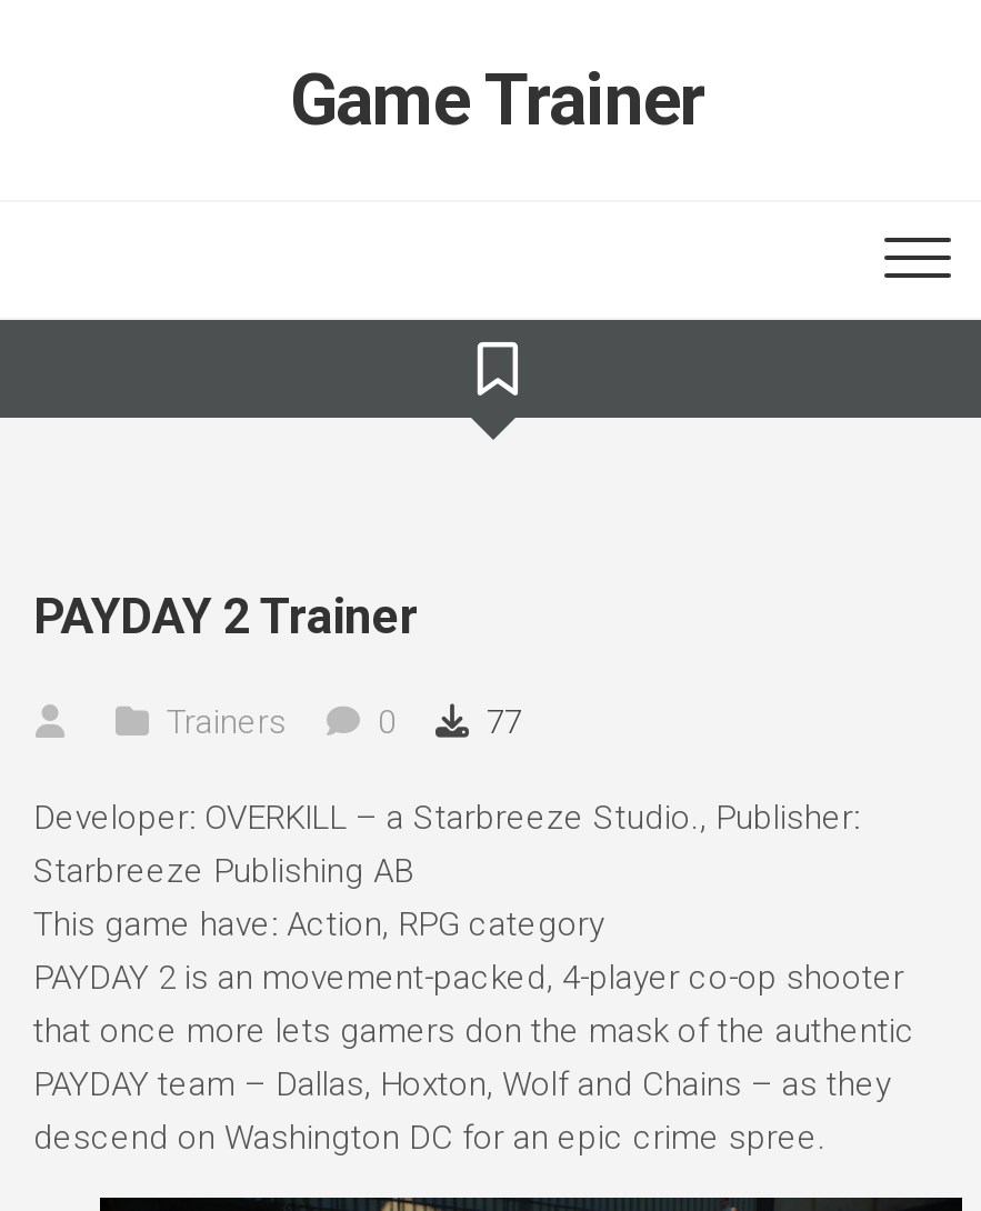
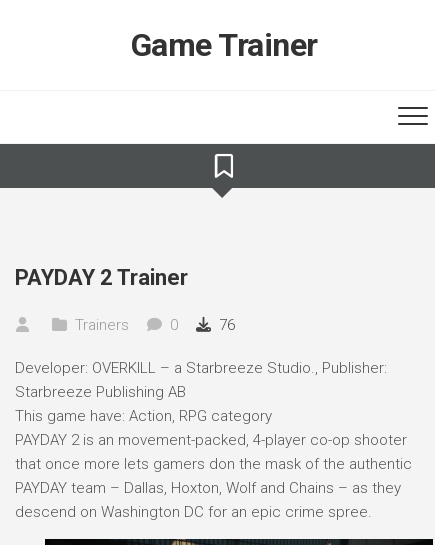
- 77
+ 76
